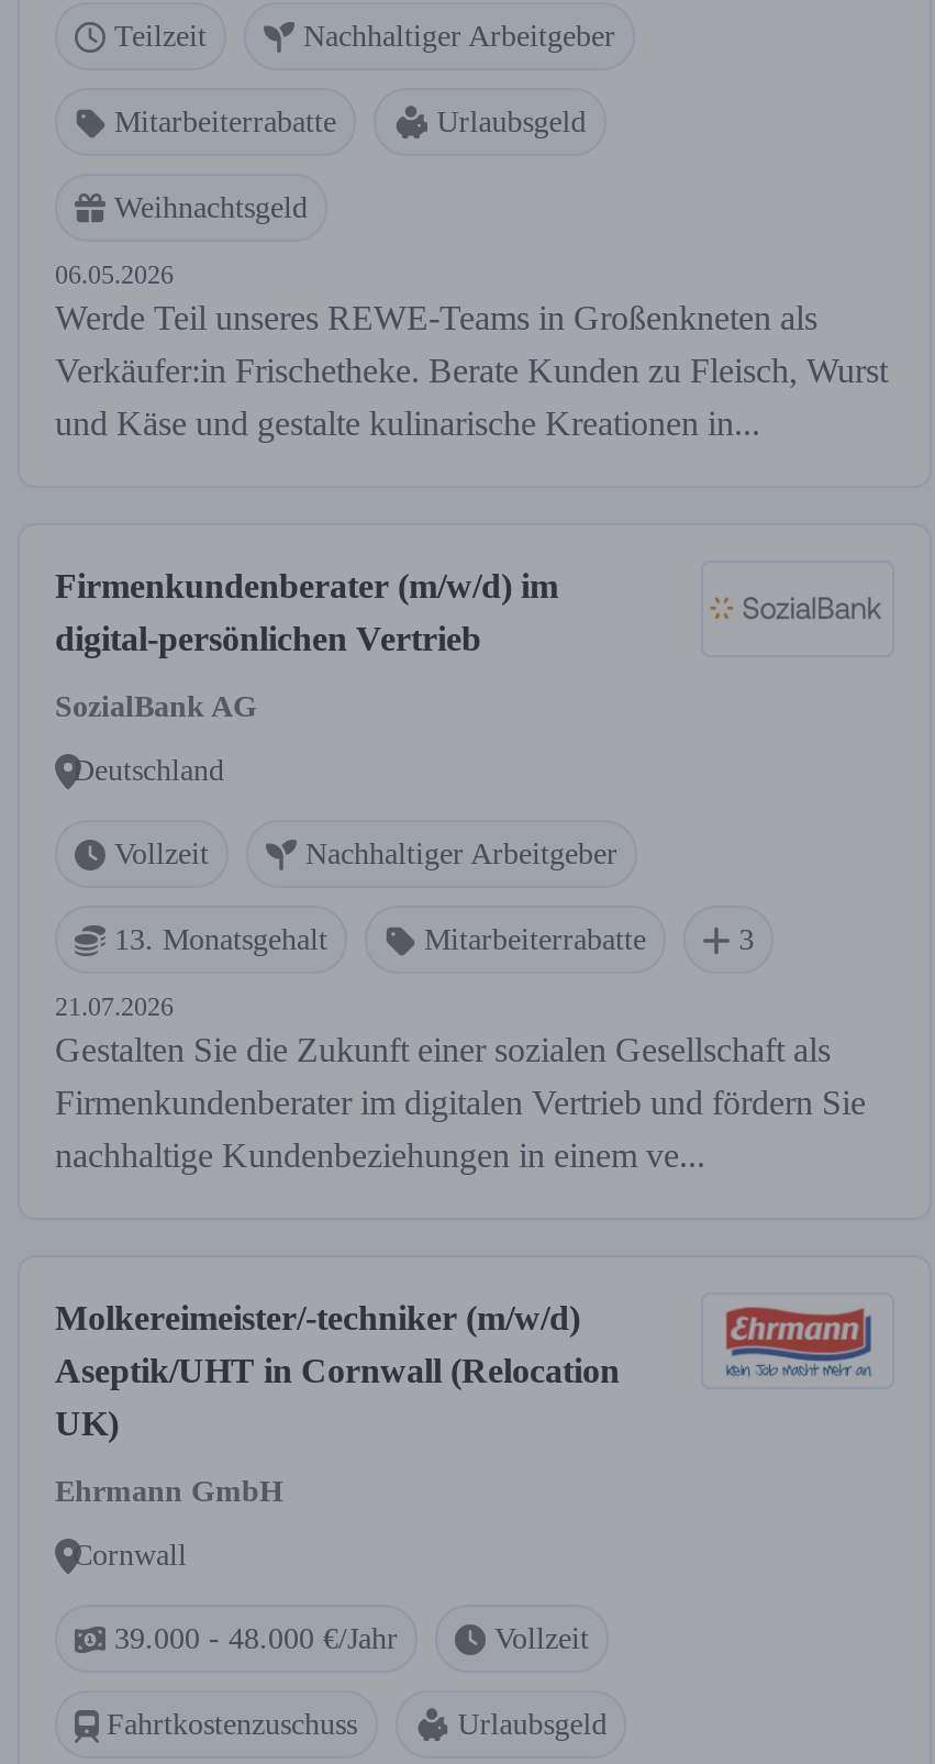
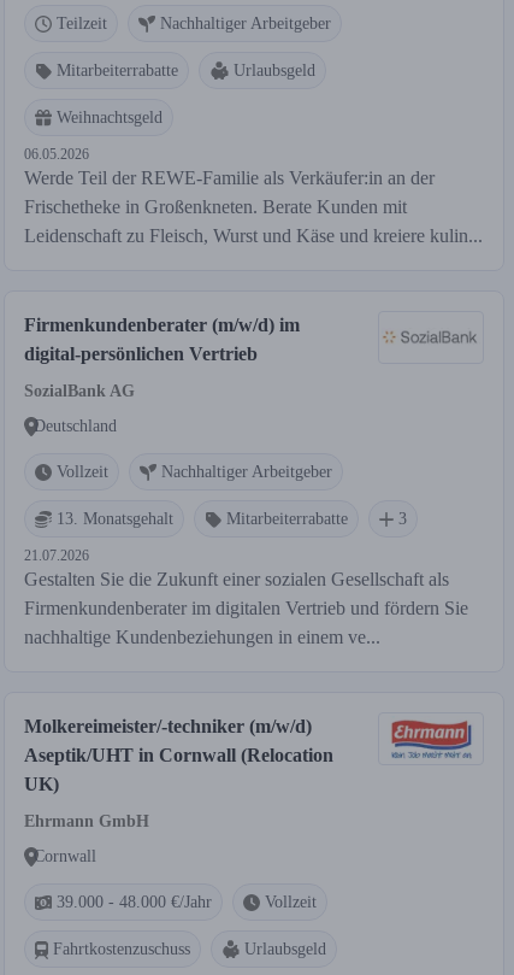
- Werde Teil unseres REWE-Teams in Großenkneten als
- Verkäufer:in Frischetheke. Berate Kunden zu Fleisch, Wurst
- und Käse und gestalte kulinarische Kreationen in...
+ Werde Teil der REWE-Familie als Verkäufer:in an der
+ Frischetheke in Großenkneten. Berate Kunden mit
+ Leidenschaft zu Fleisch, Wurst und Käse und kreiere kulin...
